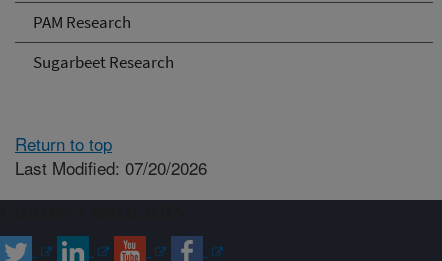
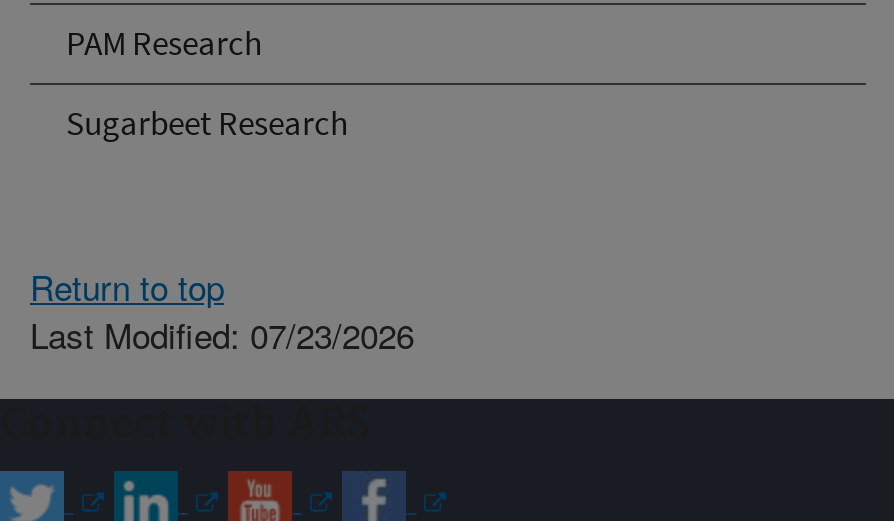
- Last Modified: 07/20/2026
+ Last Modified: 07/23/2026
